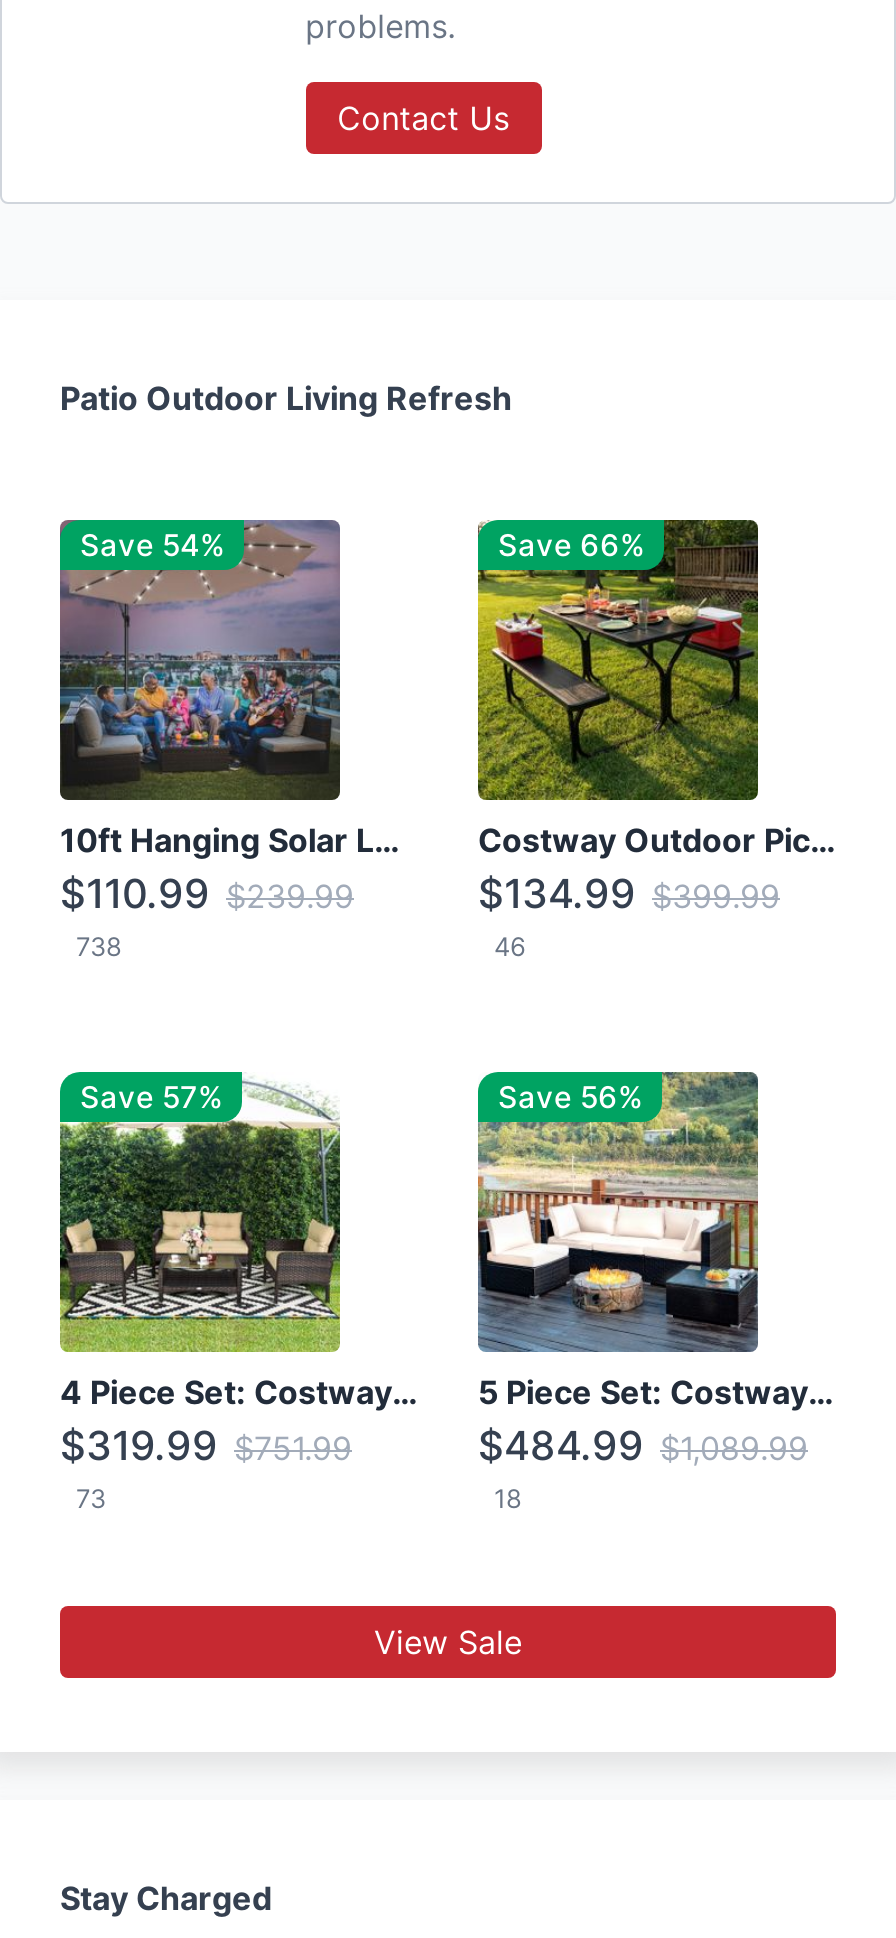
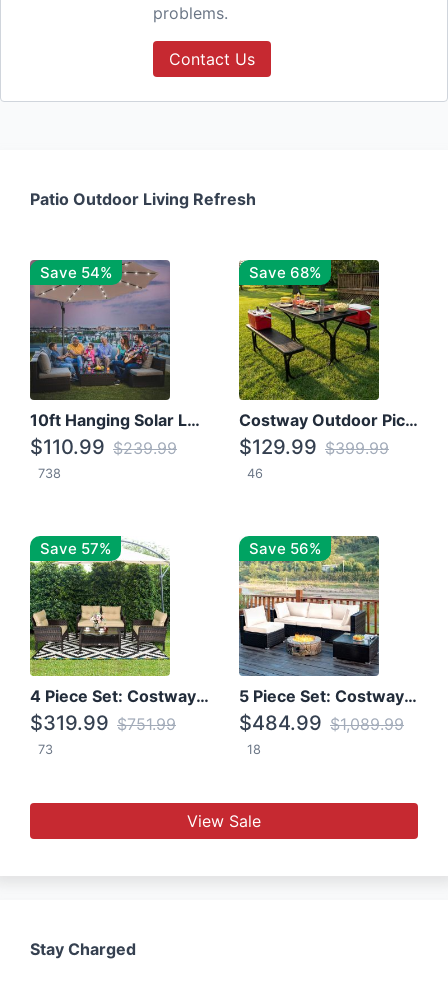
- Save 66%
+ Save 68%

- $134.99 $399.99
+ $129.99 $399.99
